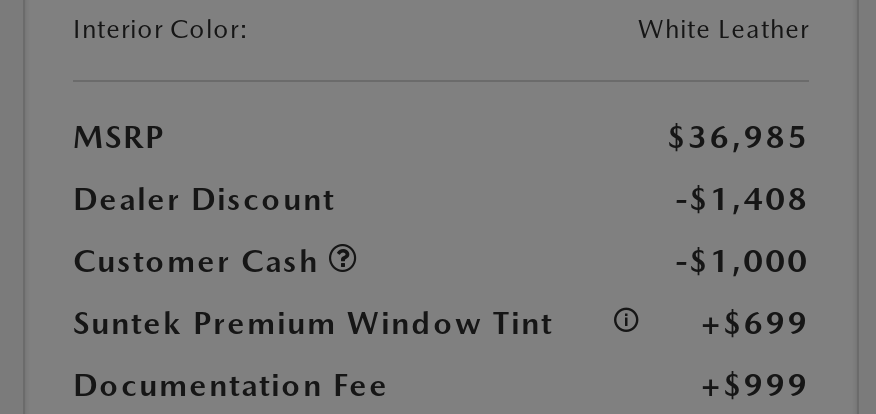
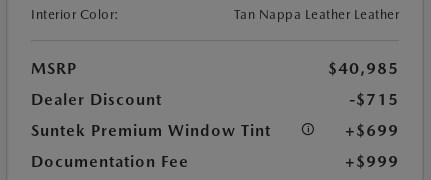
- White Leather
+ Tan Nappa Leather Leather

- $36,985
+ $40,985

- -$1,408
- Customer Cash
- -$1,000
+ -$715
